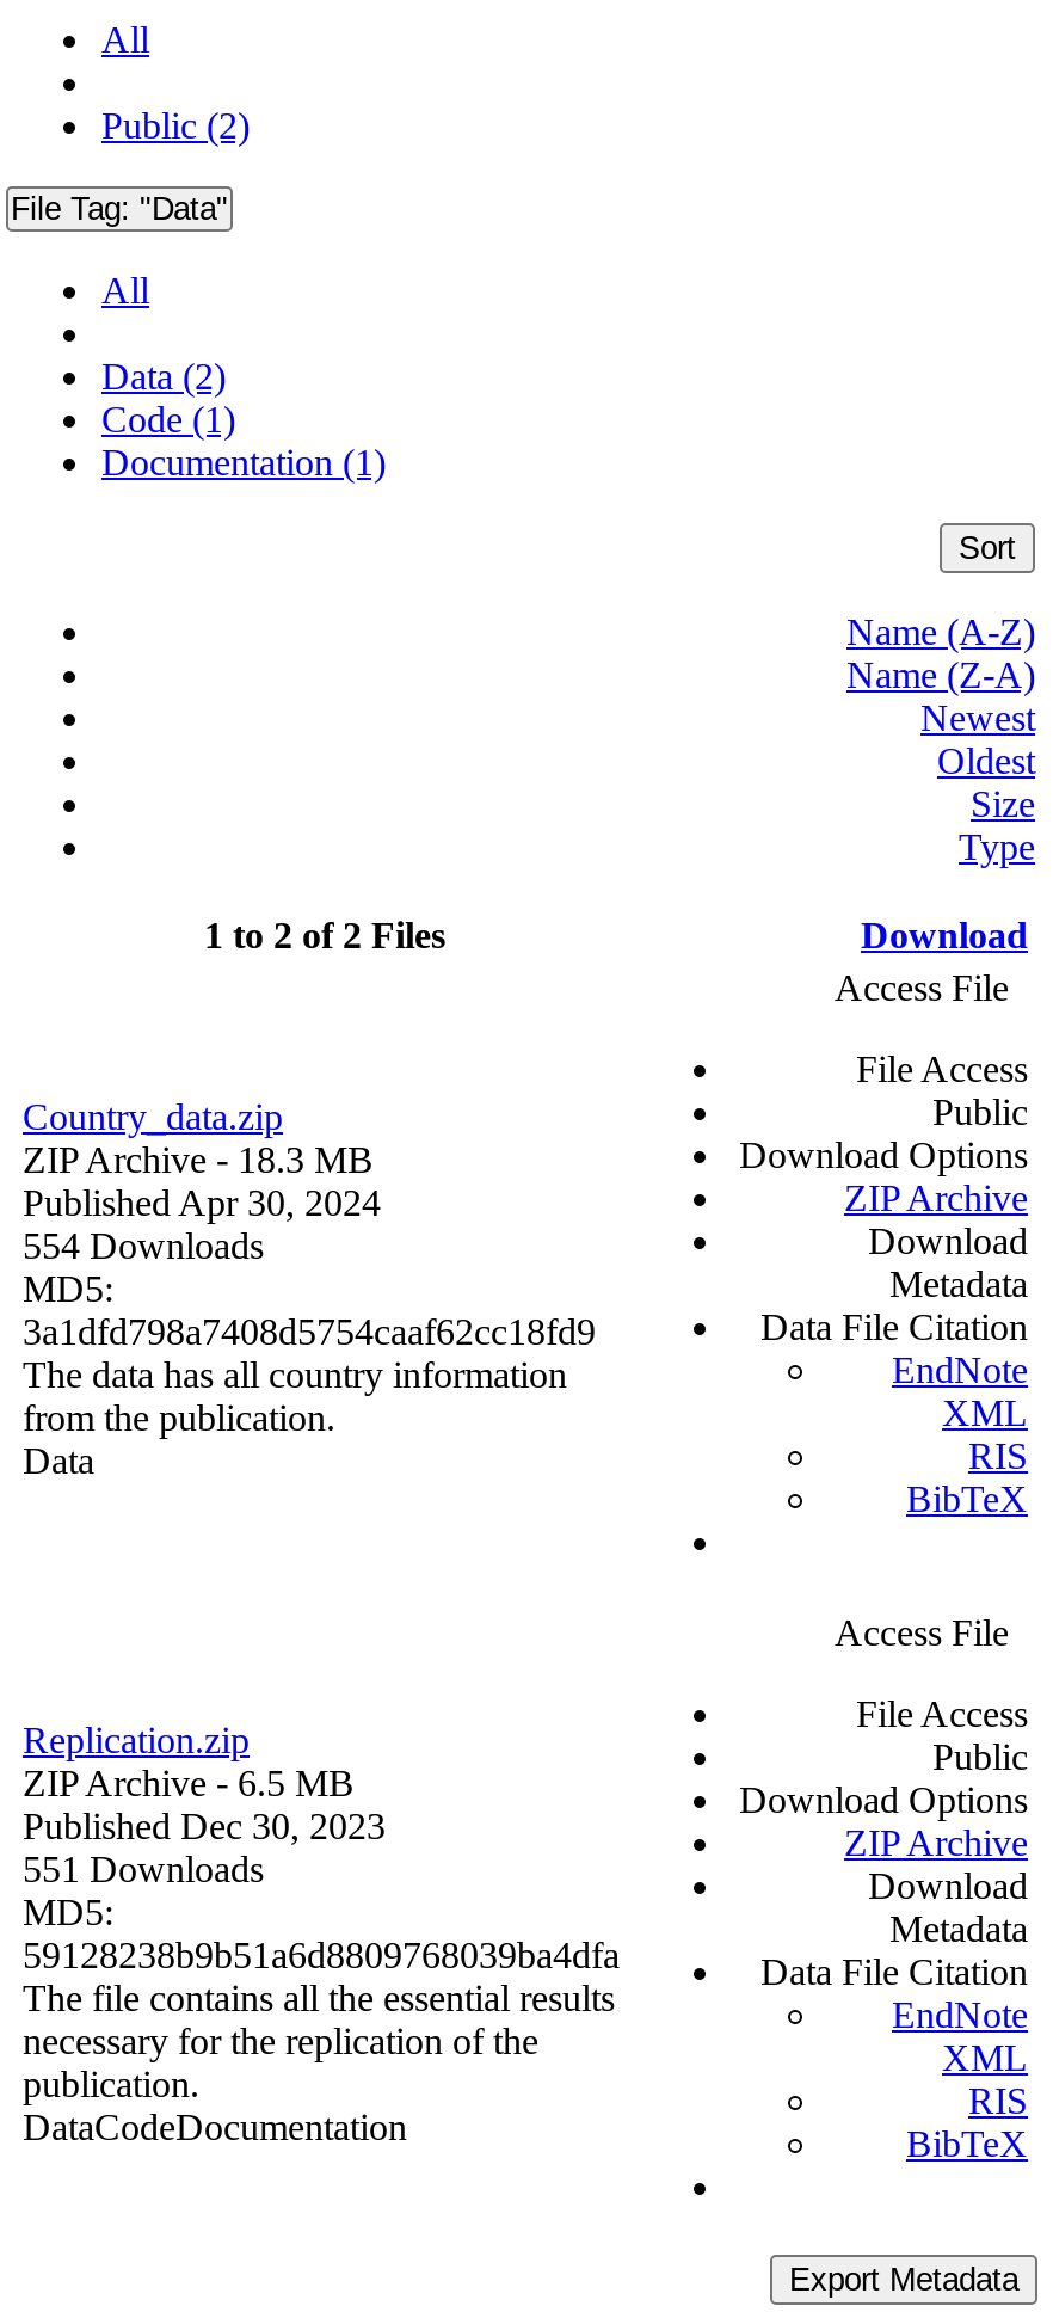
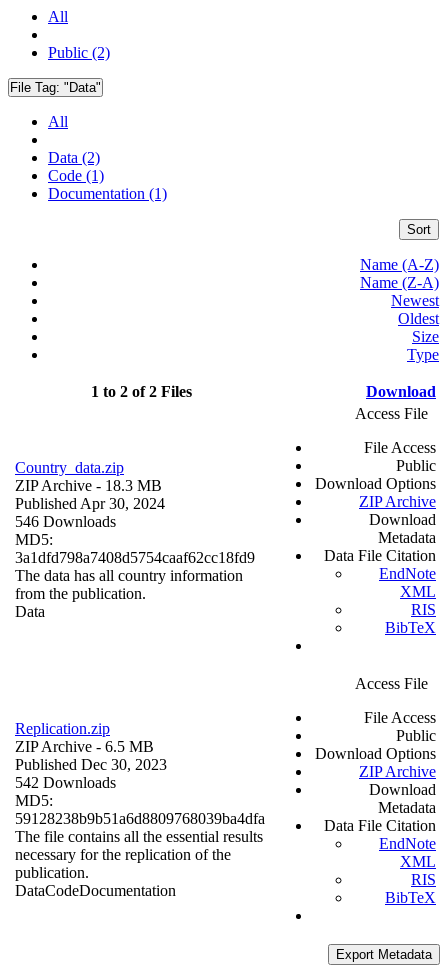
- 554 Downloads
+ 546 Downloads

- 551 Downloads
+ 542 Downloads
